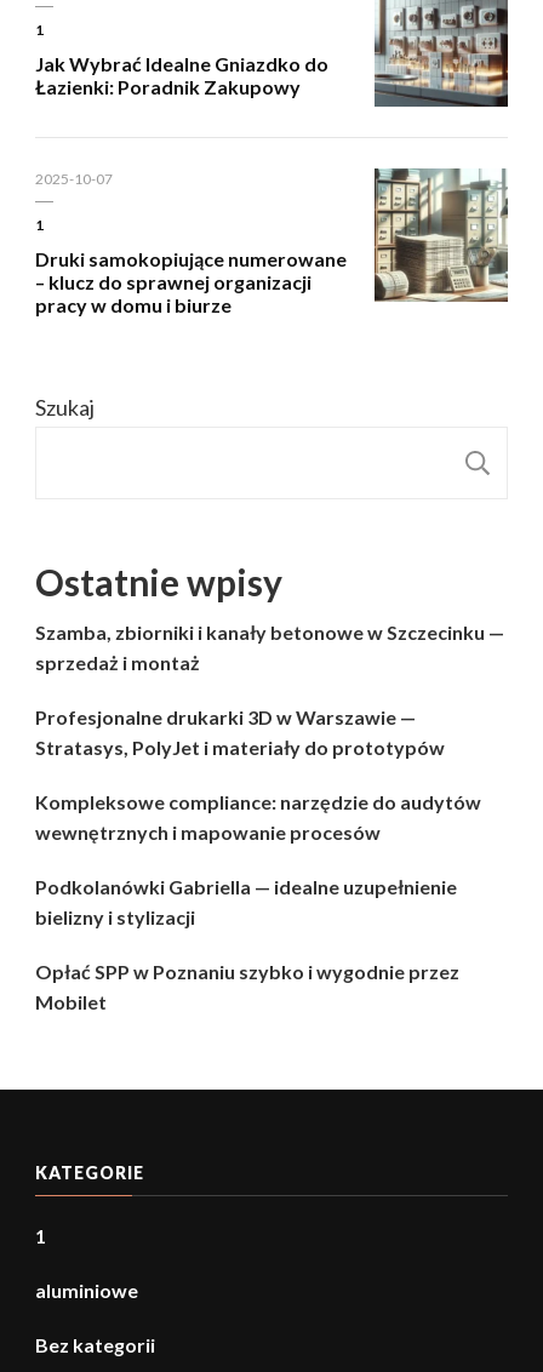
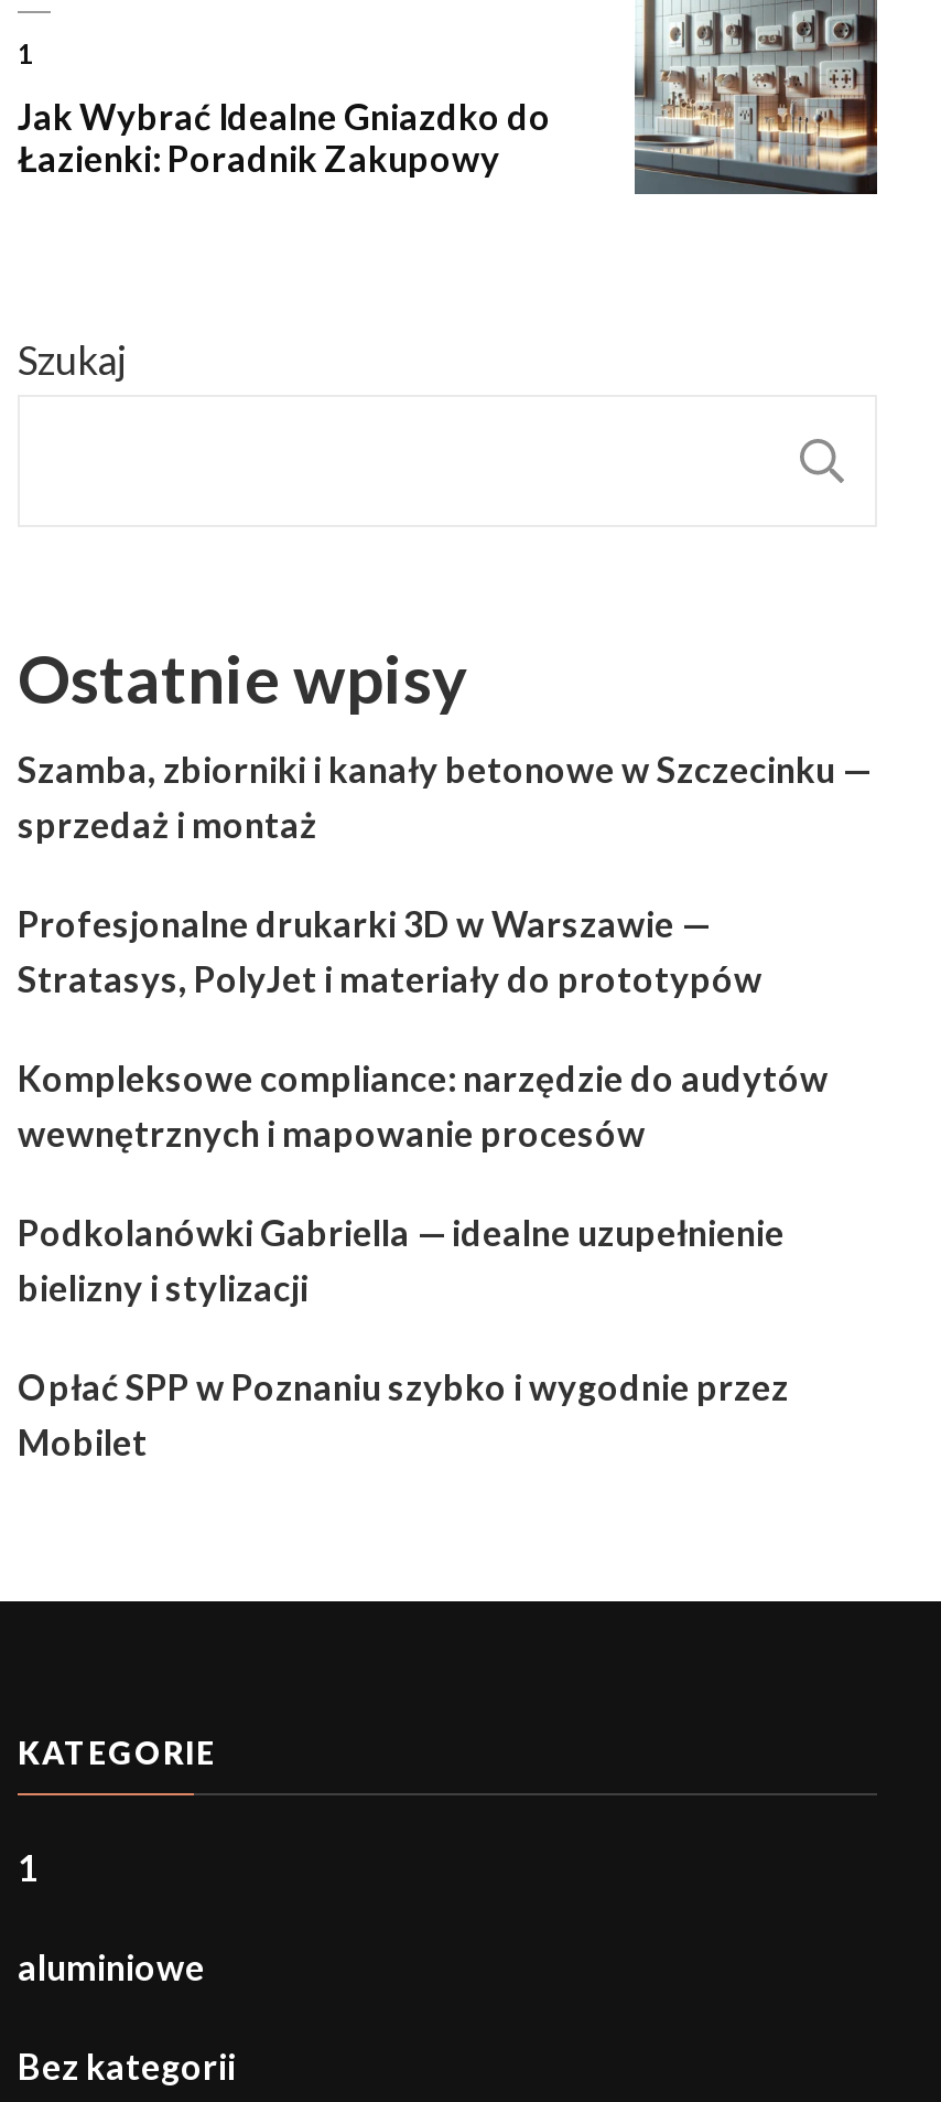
- [image]
- 2025-10-07
- 1
- Druki samokopiujące numerowane
- – klucz do sprawnej organizacji
- pracy w domu i biurze
